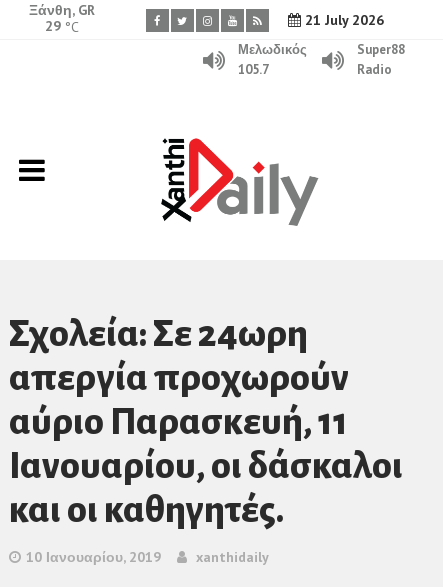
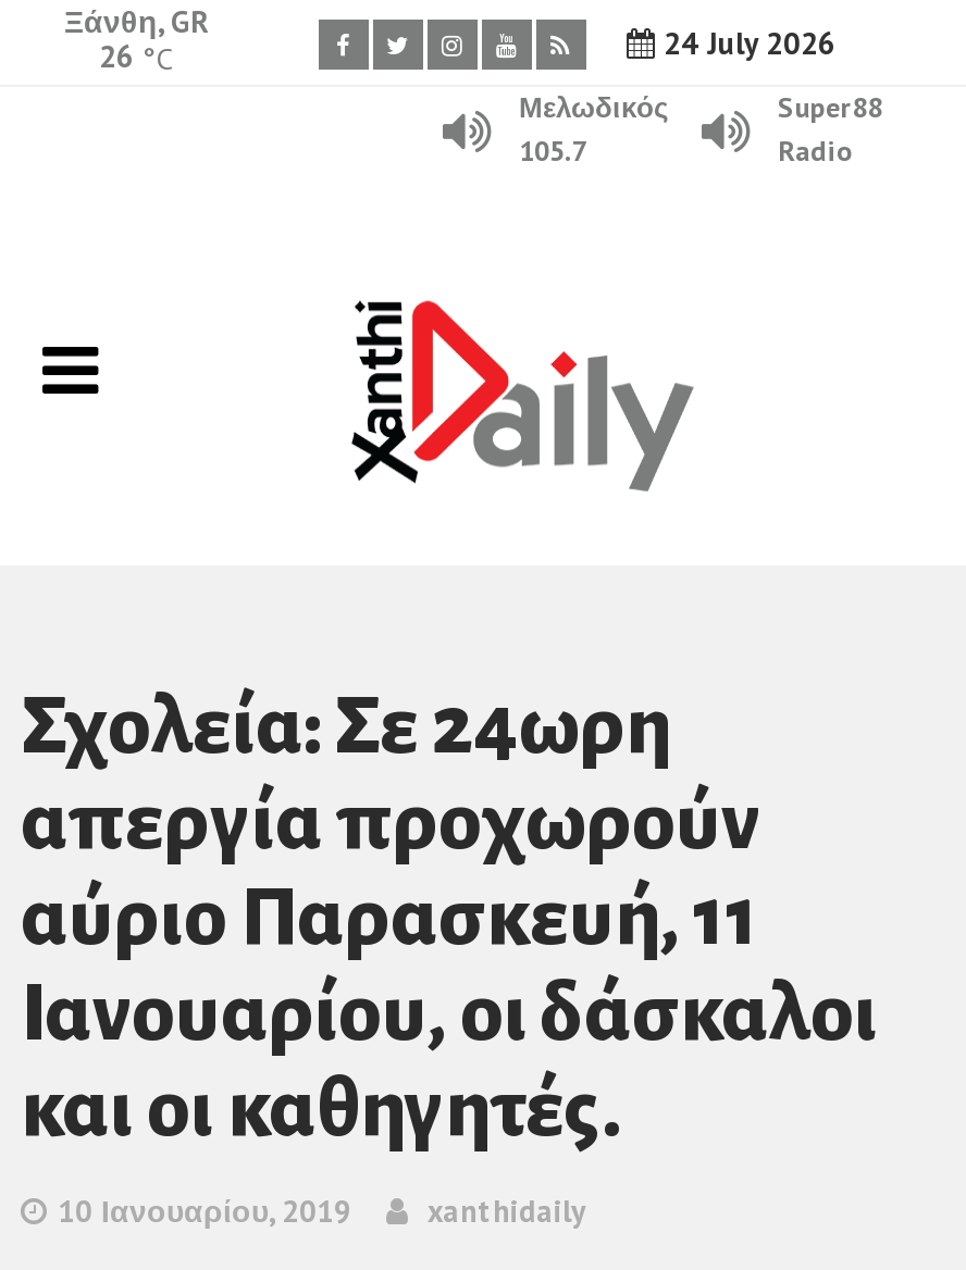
- 21 July 2026
+ 24 July 2026

- 29 °C
+ 26 °C
